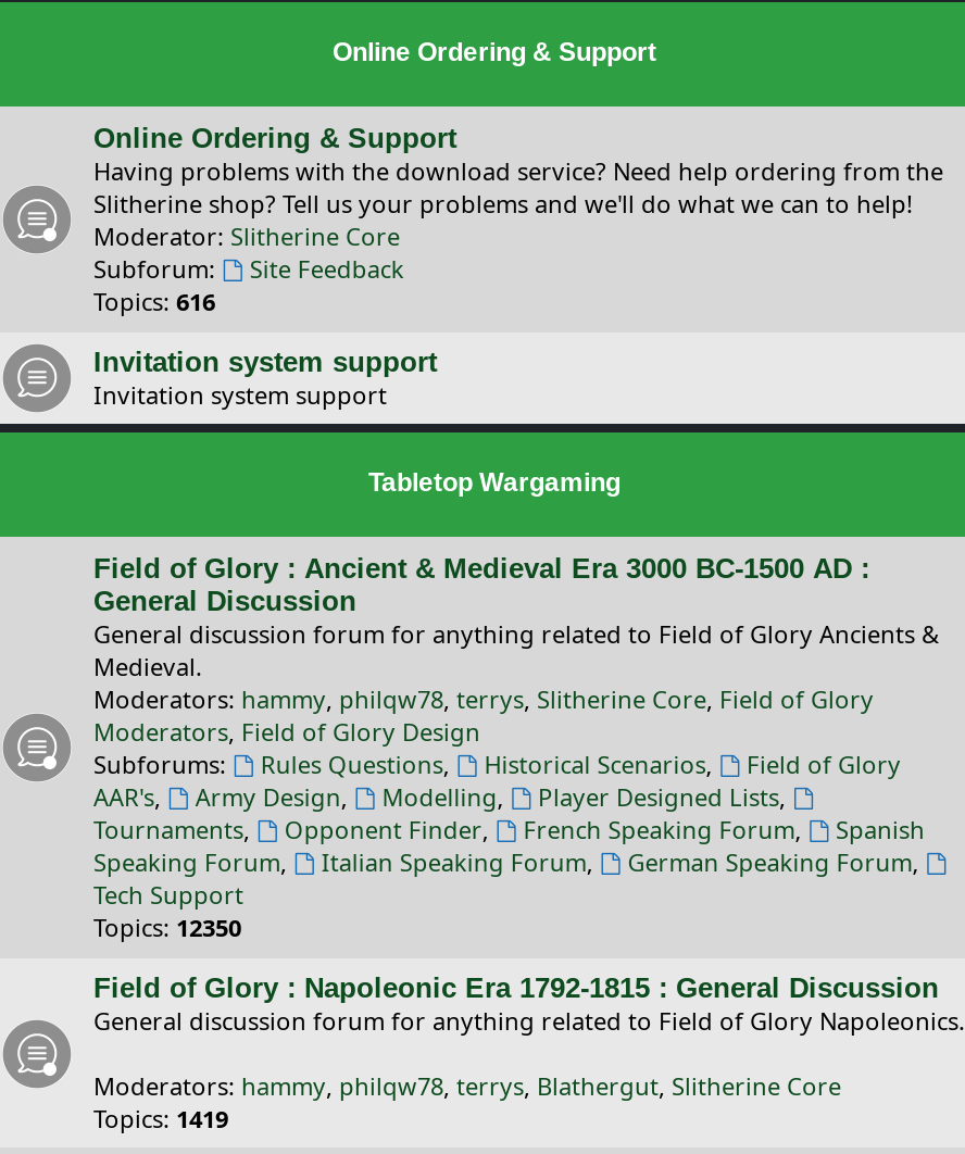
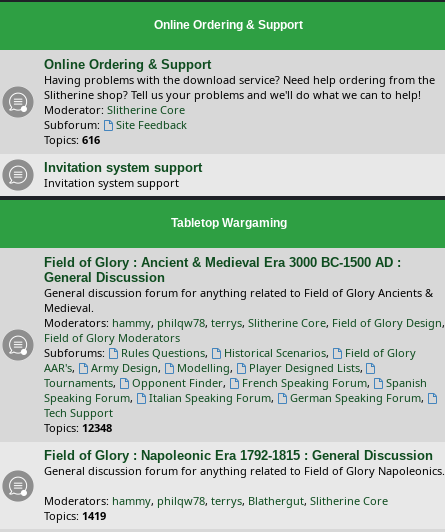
- Moderators: hammy, philqw78, terrys, Slitherine Core, Field of Glory
- Moderators, Field of Glory Design
+ Moderators: hammy, philqw78, terrys, Slitherine Core, Field of Glory Design,
+ Field of Glory Moderators

- Topics: 12350
+ Topics: 12348
